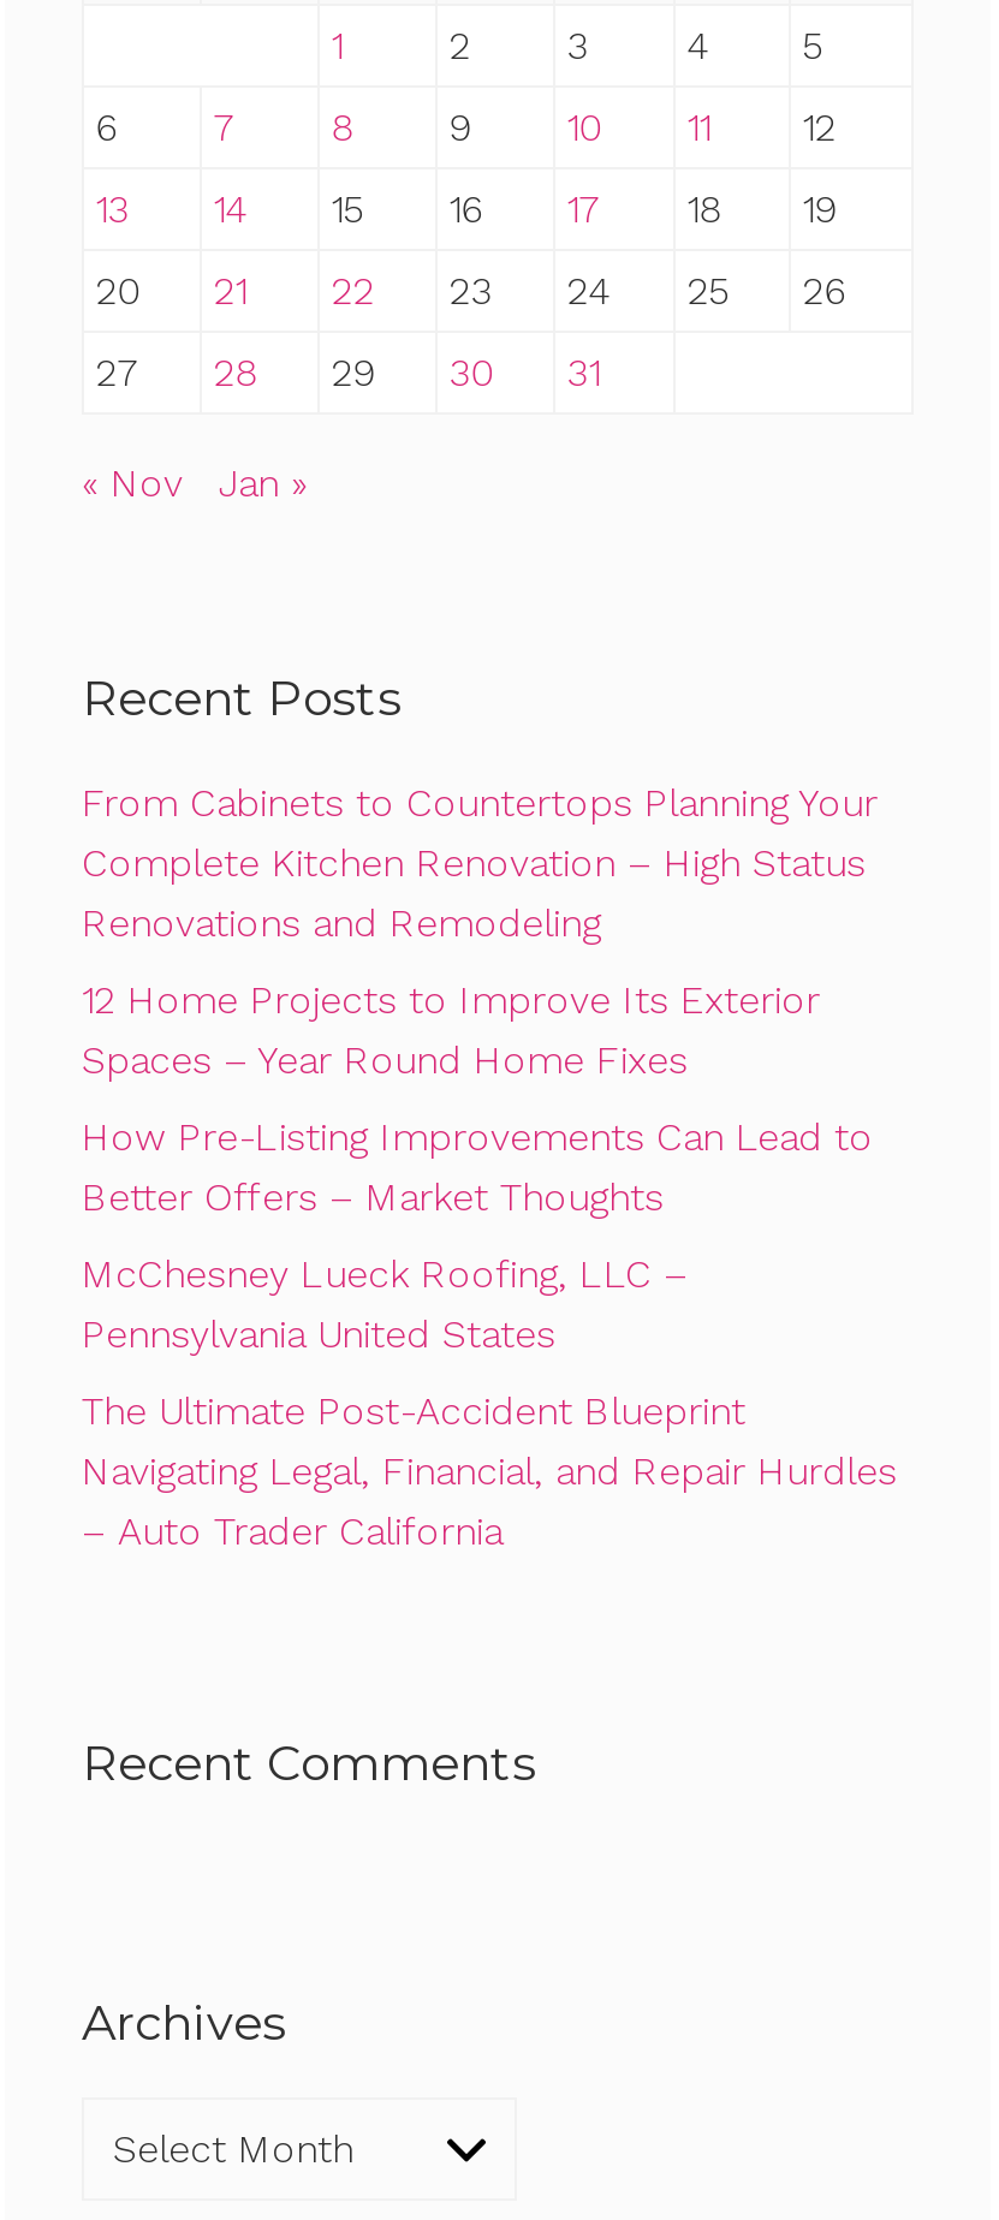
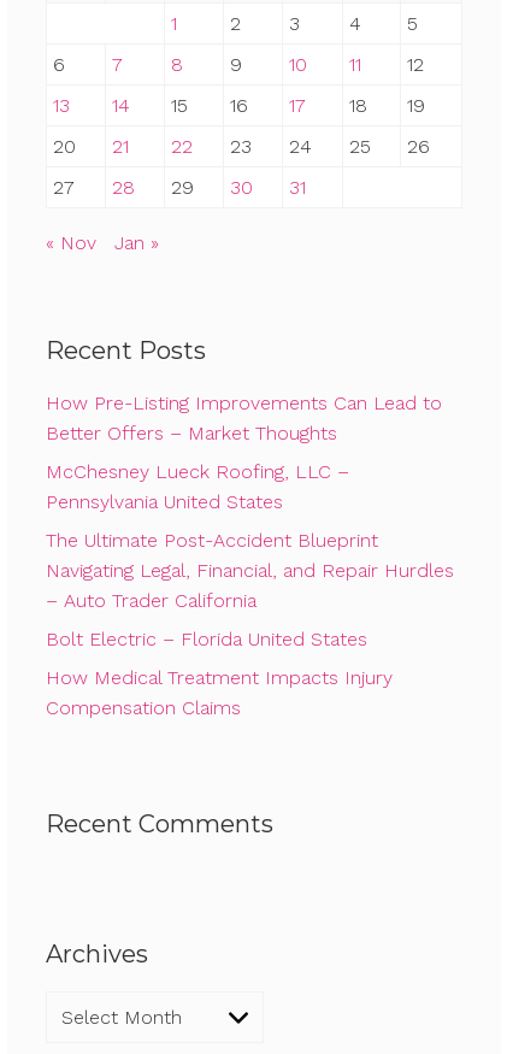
- From Cabinets to Countertops Planning Your
- Complete Kitchen Renovation – High Status
- Renovations and Remodeling
- 12 Home Projects to Improve Its Exterior
- Spaces – Year Round Home Fixes

moved up: How Pre-Listing Improvements Can Lead to | Better Offers – Market Thoughts | McChesney Lueck Roofing, LLC – | Pennsylvania United States | The Ultimate Post-Accident Blueprint | Navigating Legal, Financial, and Repair Hurdles | – Auto Trader California

+ Bolt Electric – Florida United States
+ How Medical Treatment Impacts Injury
+ Compensation Claims
